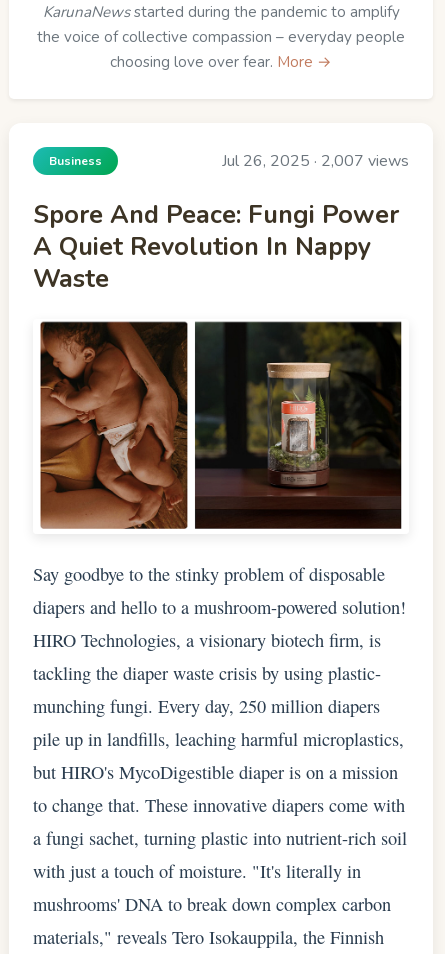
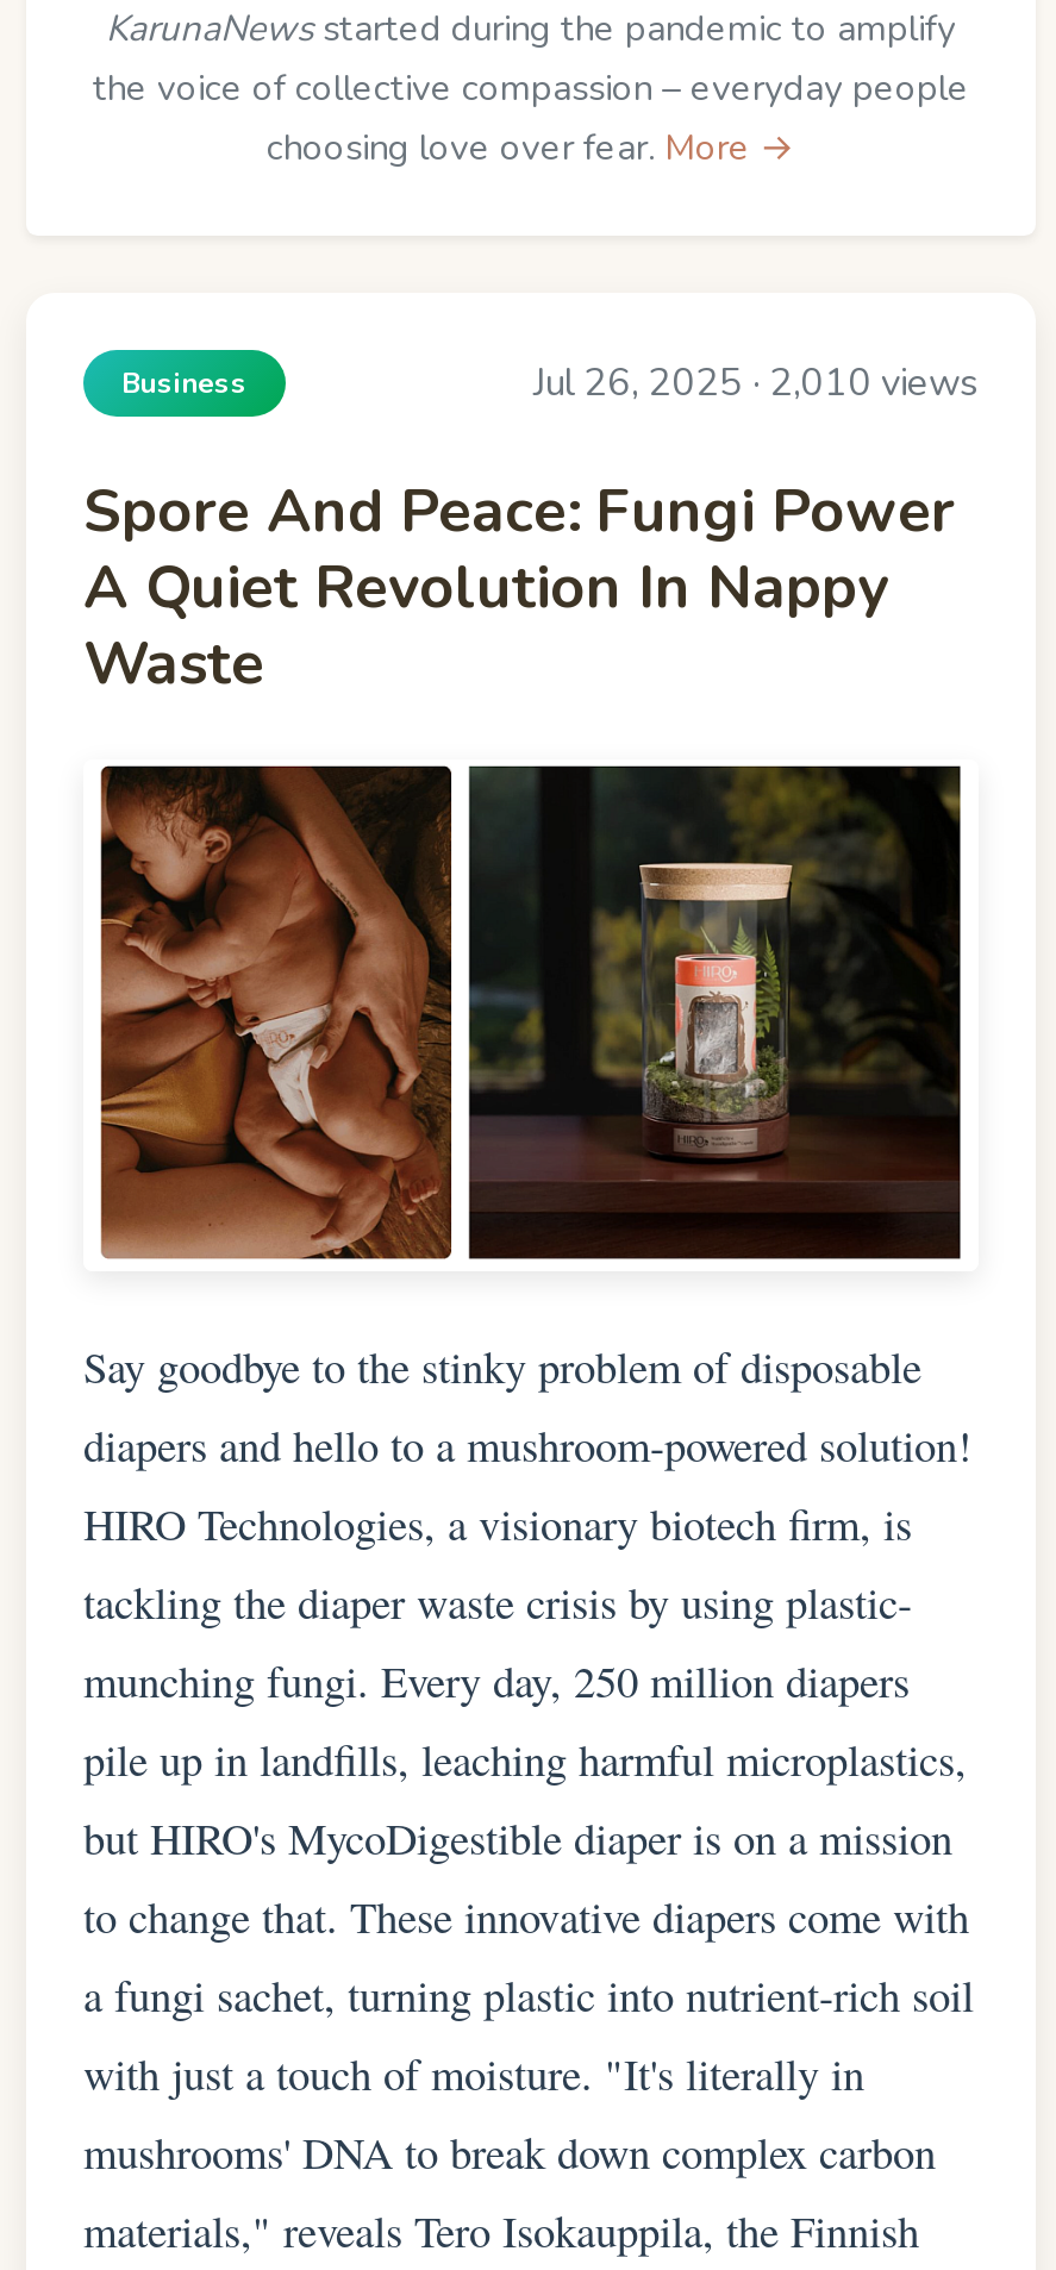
- Jul 26, 2025 · 2,007 views
+ Jul 26, 2025 · 2,010 views
